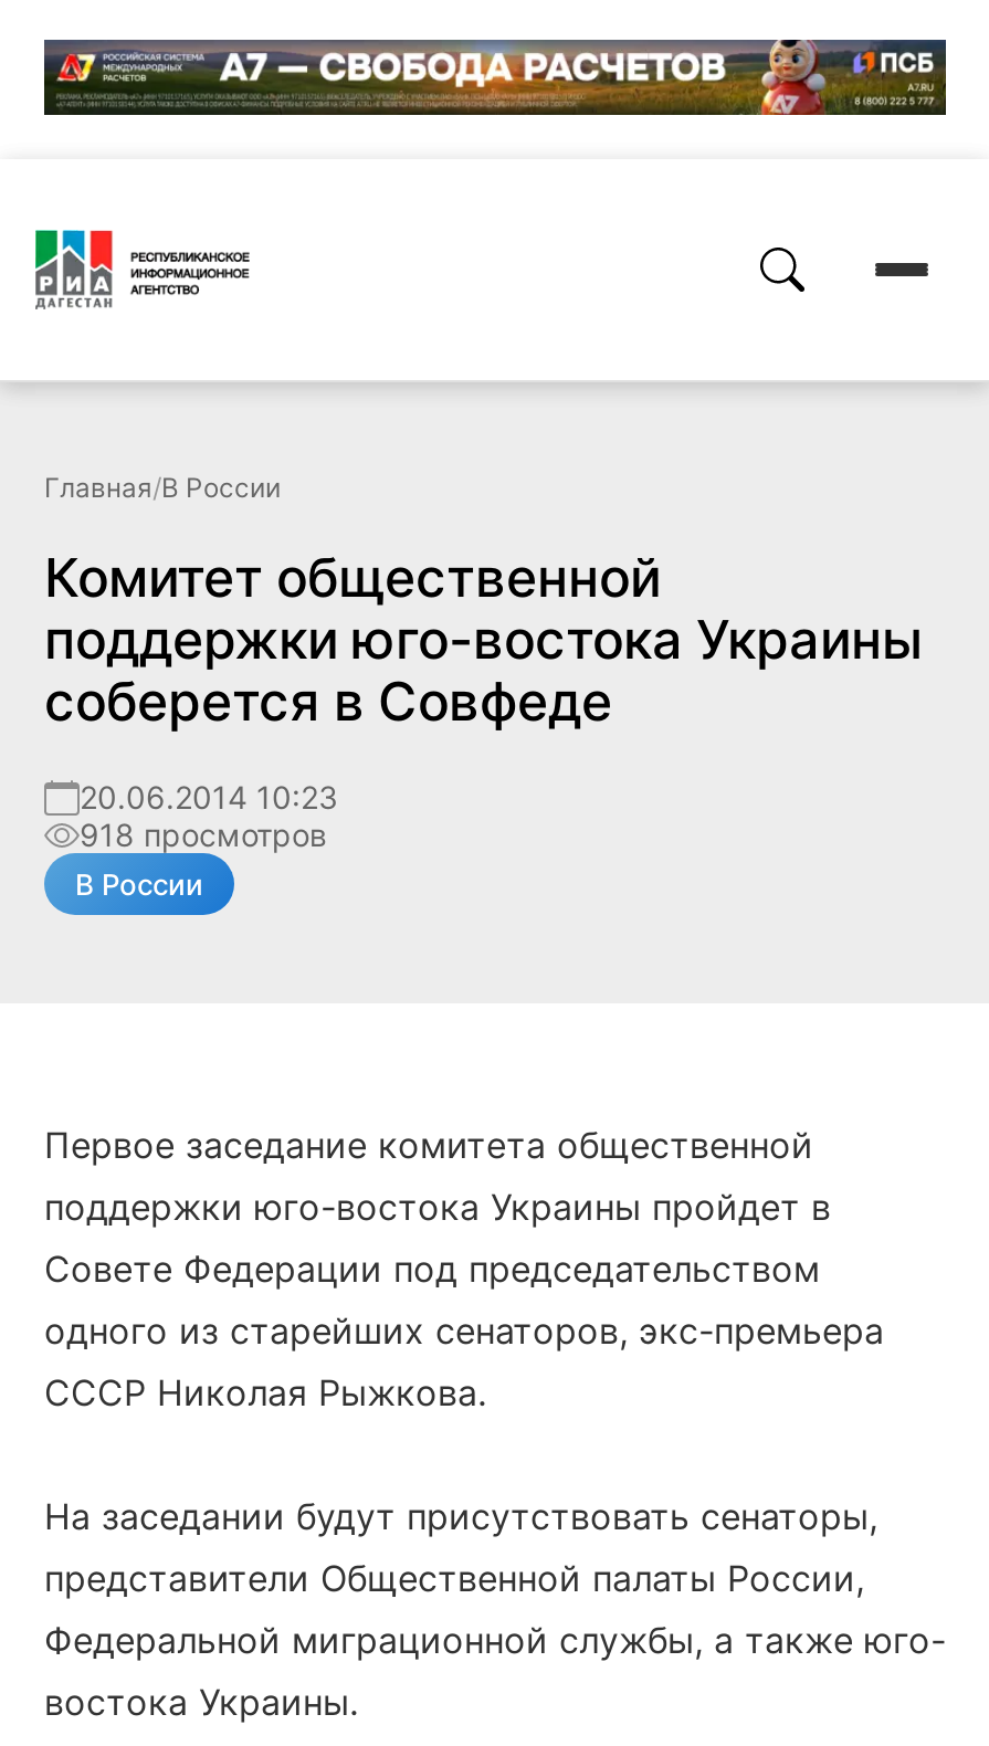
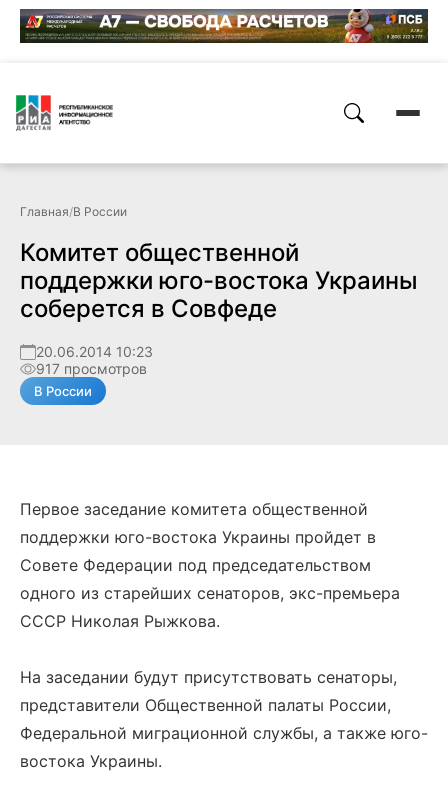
- 918 просмотров
+ 917 просмотров
